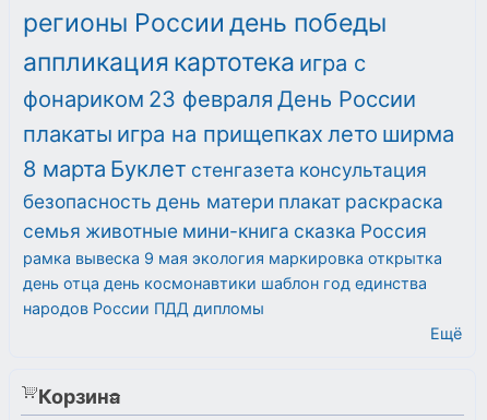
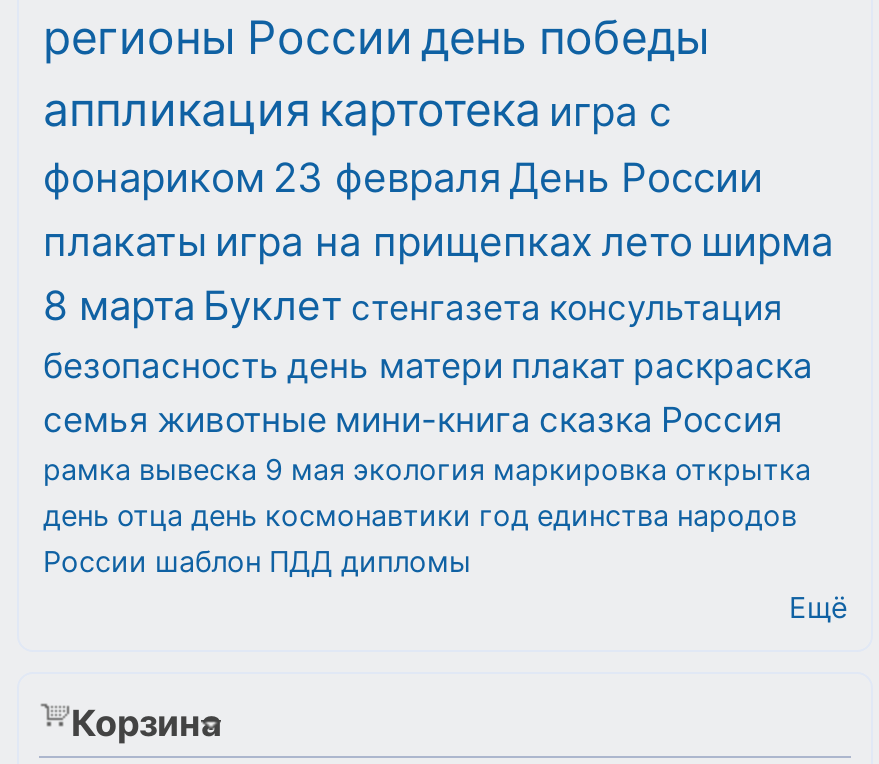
- день отца день космонавтики шаблон год единства
+ день отца день космонавтики год единства народов

- народов России ПДД дипломы
+ России шаблон ПДД дипломы
